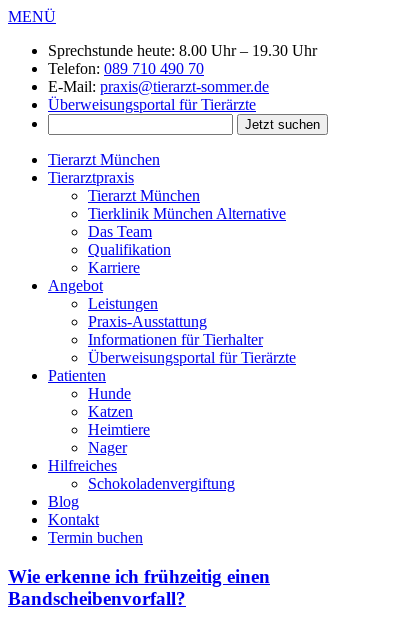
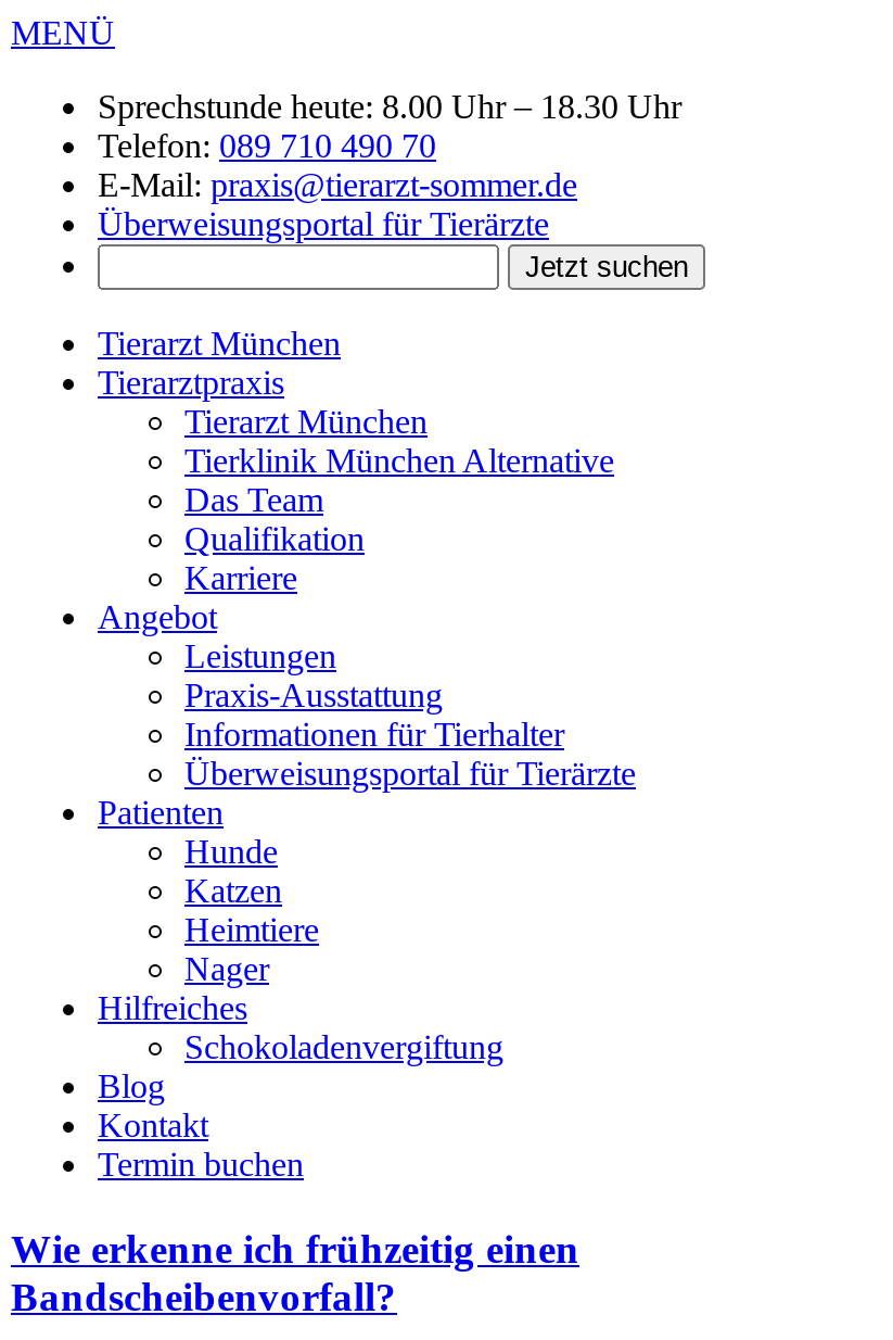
- Sprechstunde heute: 8.00 Uhr – 19.30 Uhr
+ Sprechstunde heute: 8.00 Uhr – 18.30 Uhr
